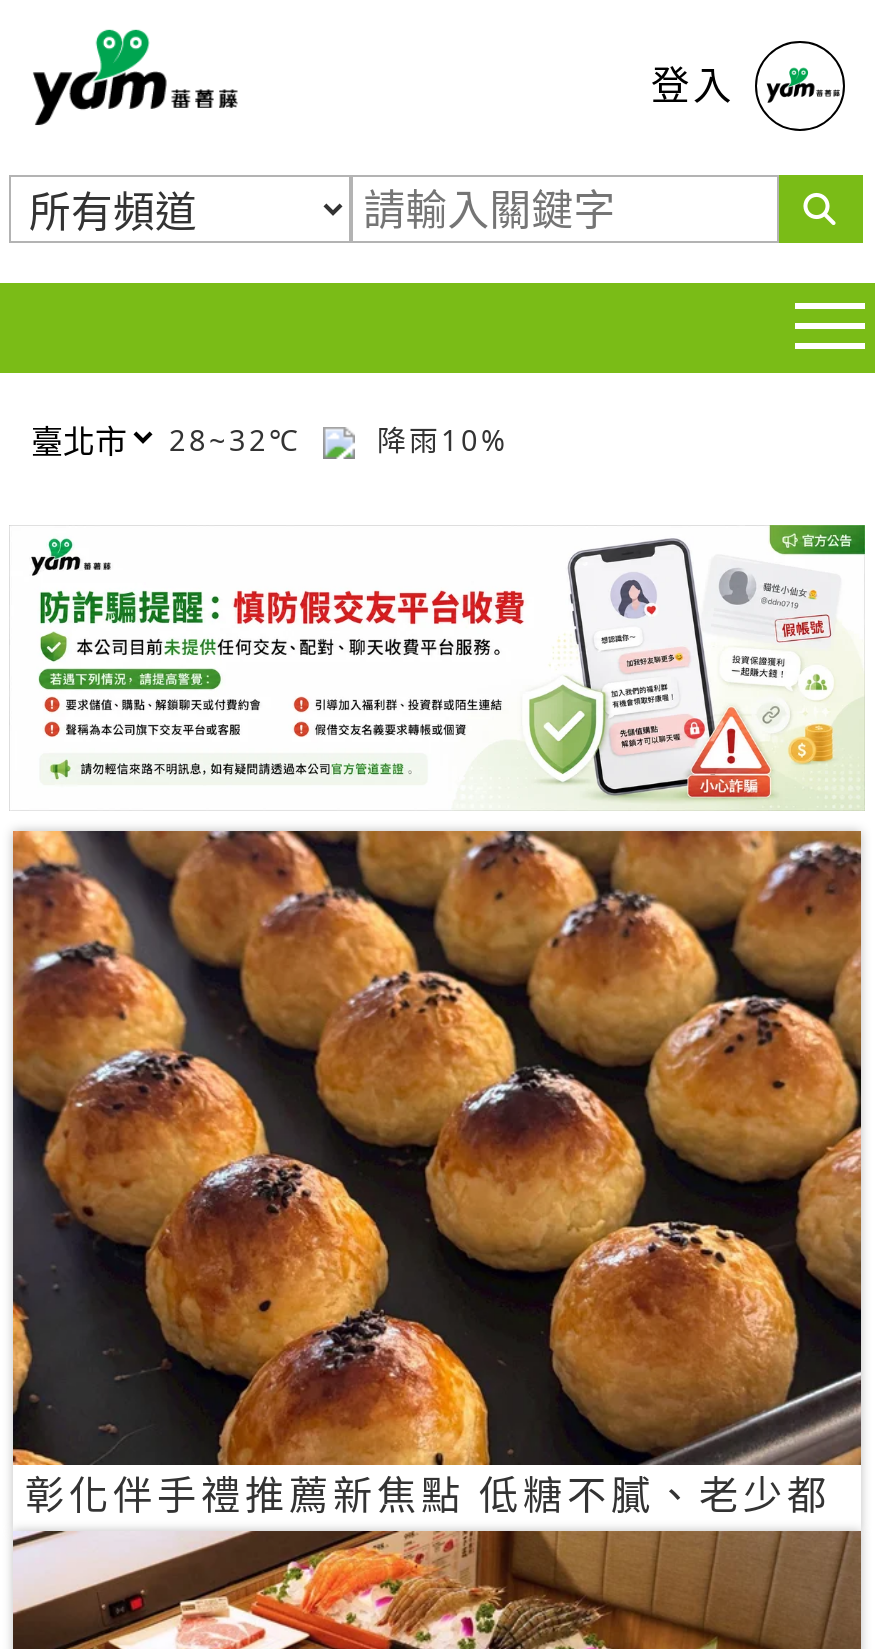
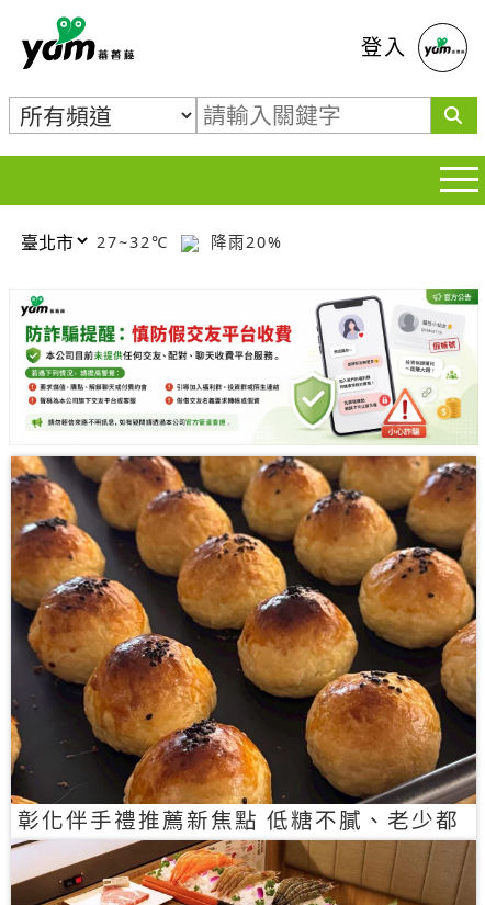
- 28~32℃
+ 27~32℃

- 降雨10%
+ 降雨20%
